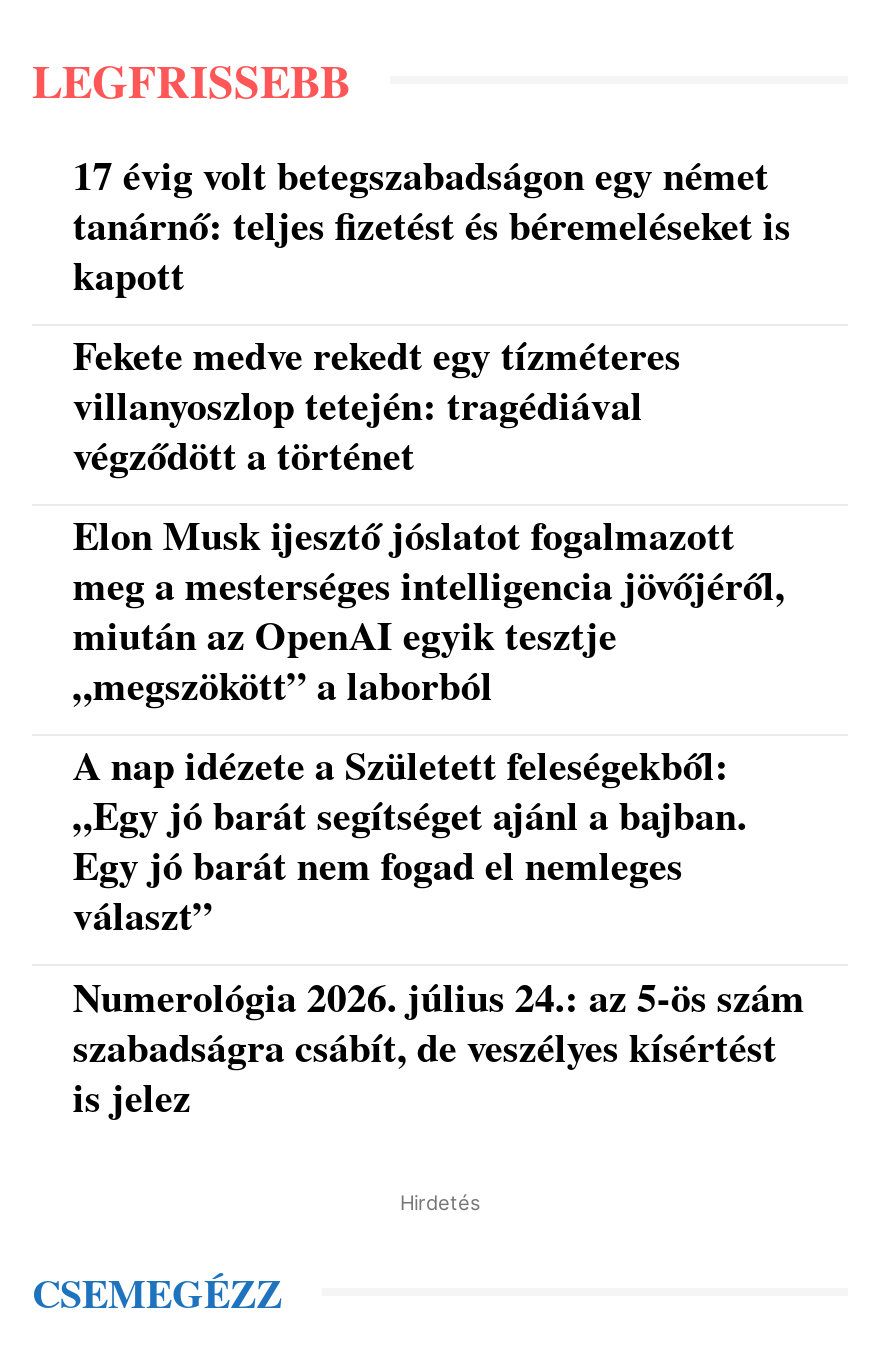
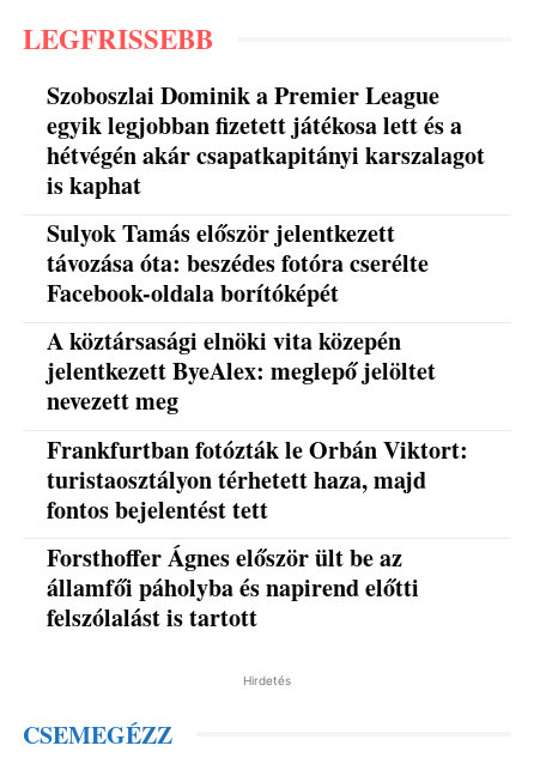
- 17 évig volt betegszabadságon egy német
- tanárnő: teljes fizetést és béremeléseket is
- kapott
- Fekete medve rekedt egy tízméteres
- villanyoszlop tetején: tragédiával
- végződött a történet
- Elon Musk ijesztő jóslatot fogalmazott
- meg a mesterséges intelligencia jövőjéről,
- miután az OpenAI egyik tesztje
- „megszökött” a laborból
- A nap idézete a Született feleségekből:
- „Egy jó barát segítséget ajánl a bajban.
- Egy jó barát nem fogad el nemleges
- választ”
- Numerológia 2026. július 24.: az 5-ös szám
- szabadságra csábít, de veszélyes kísértést
- is jelez
+ Szoboszlai Dominik a Premier League
+ egyik legjobban fizetett játékosa lett és a
+ hétvégén akár csapatkapitányi karszalagot
+ is kaphat
+ Sulyok Tamás először jelentkezett
+ távozása óta: beszédes fotóra cserélte
+ Facebook-oldala borítóképét
+ A köztársasági elnöki vita közepén
+ jelentkezett ByeAlex: meglepő jelöltet
+ nevezett meg
+ Frankfurtban fotózták le Orbán Viktort:
+ turistaosztályon térhetett haza, majd
+ fontos bejelentést tett
+ Forsthoffer Ágnes először ült be az
+ államfői páholyba és napirend előtti
+ felszólalást is tartott
